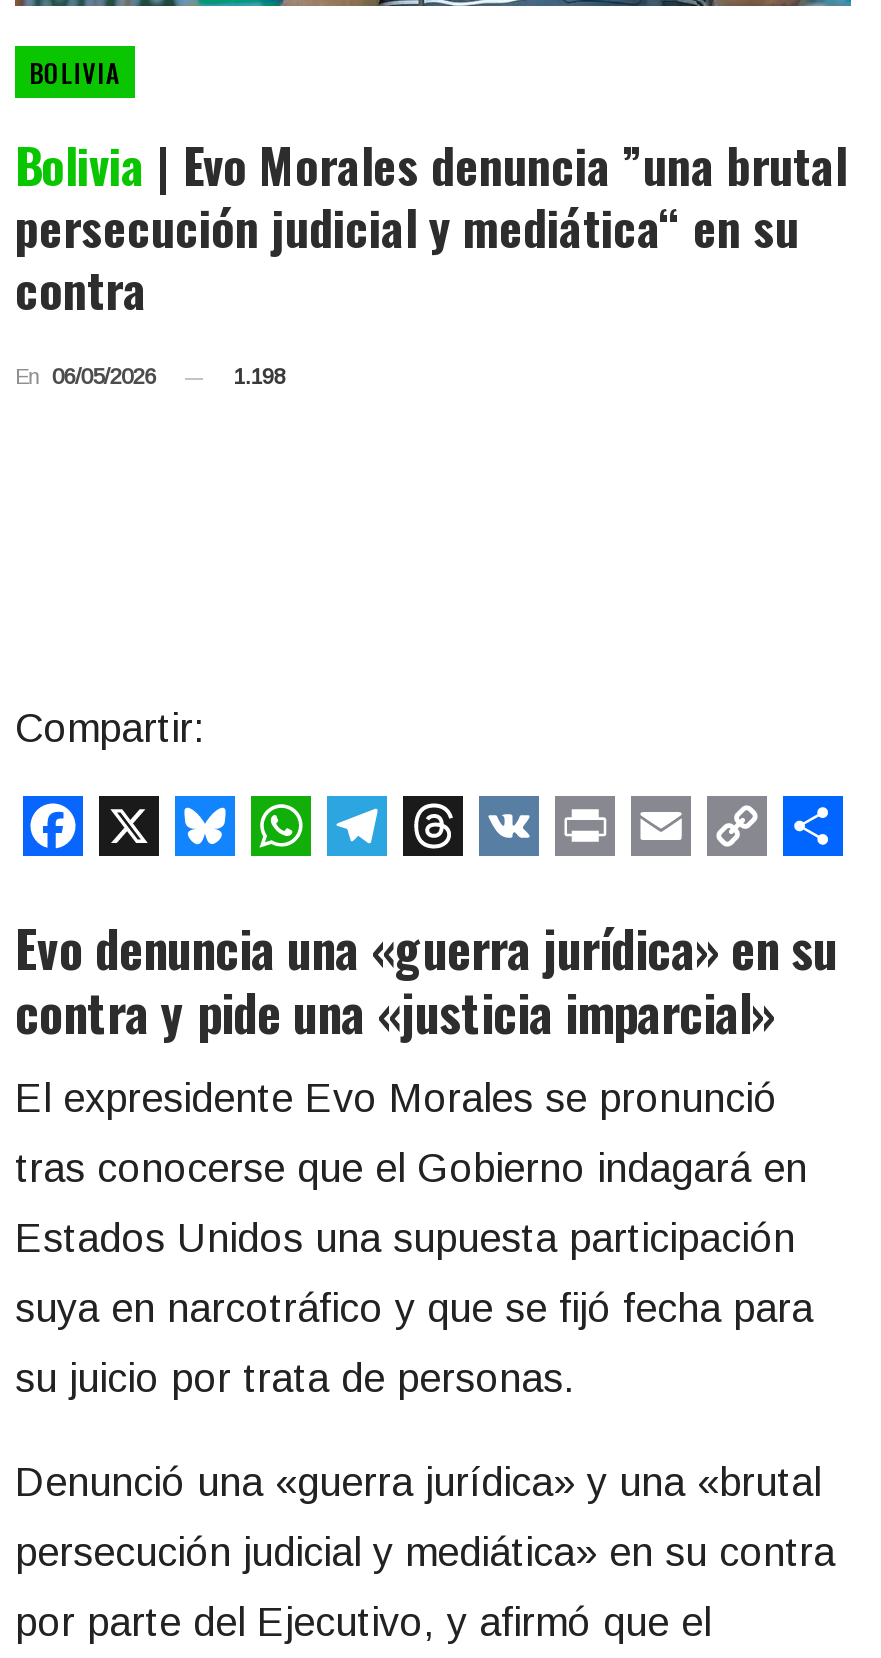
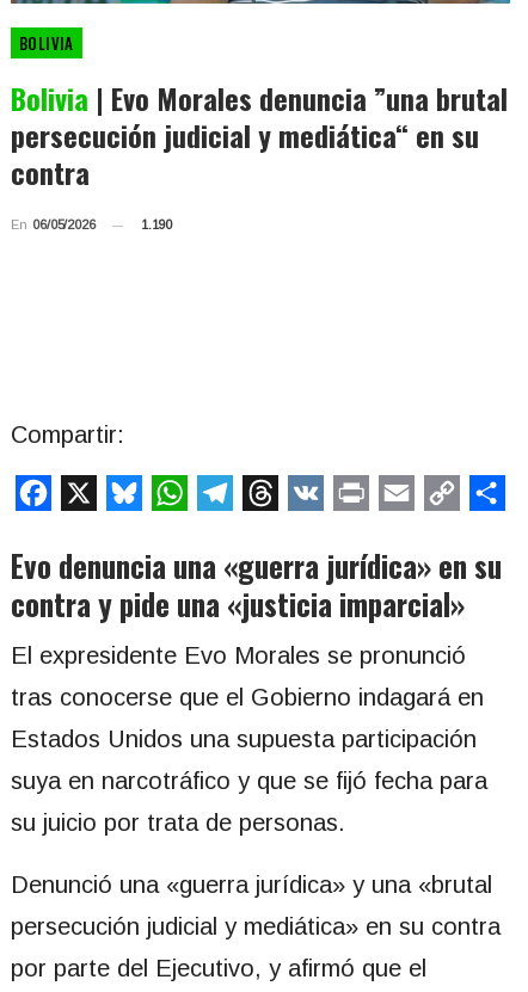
- 1.198
+ 1.190
